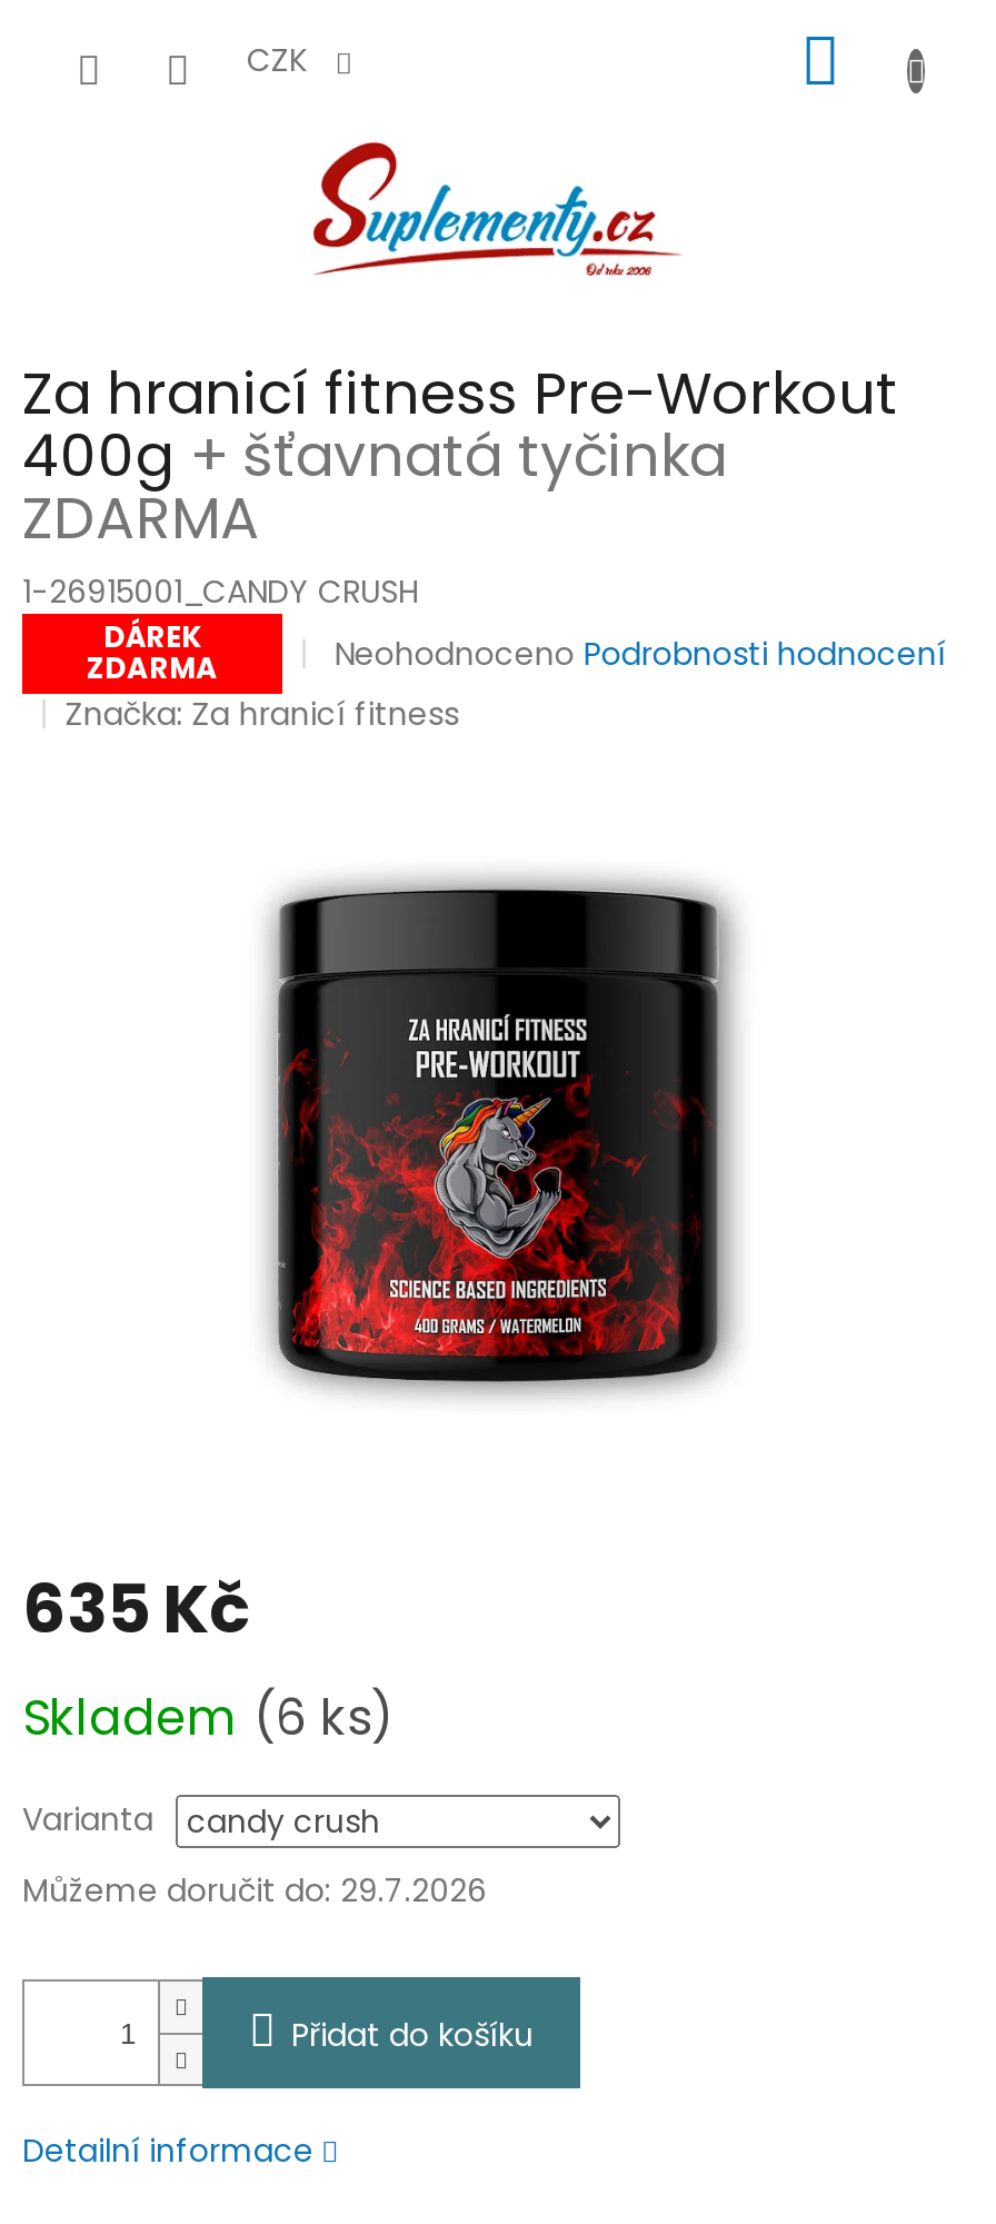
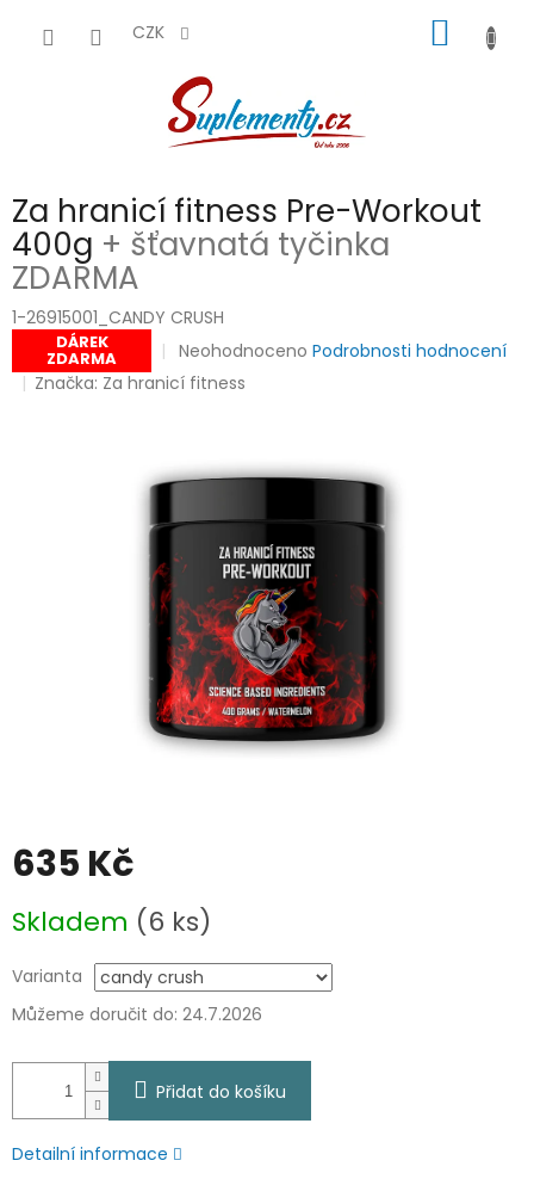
- Můžeme doručit do: 29.7.2026
+ Můžeme doručit do: 24.7.2026
